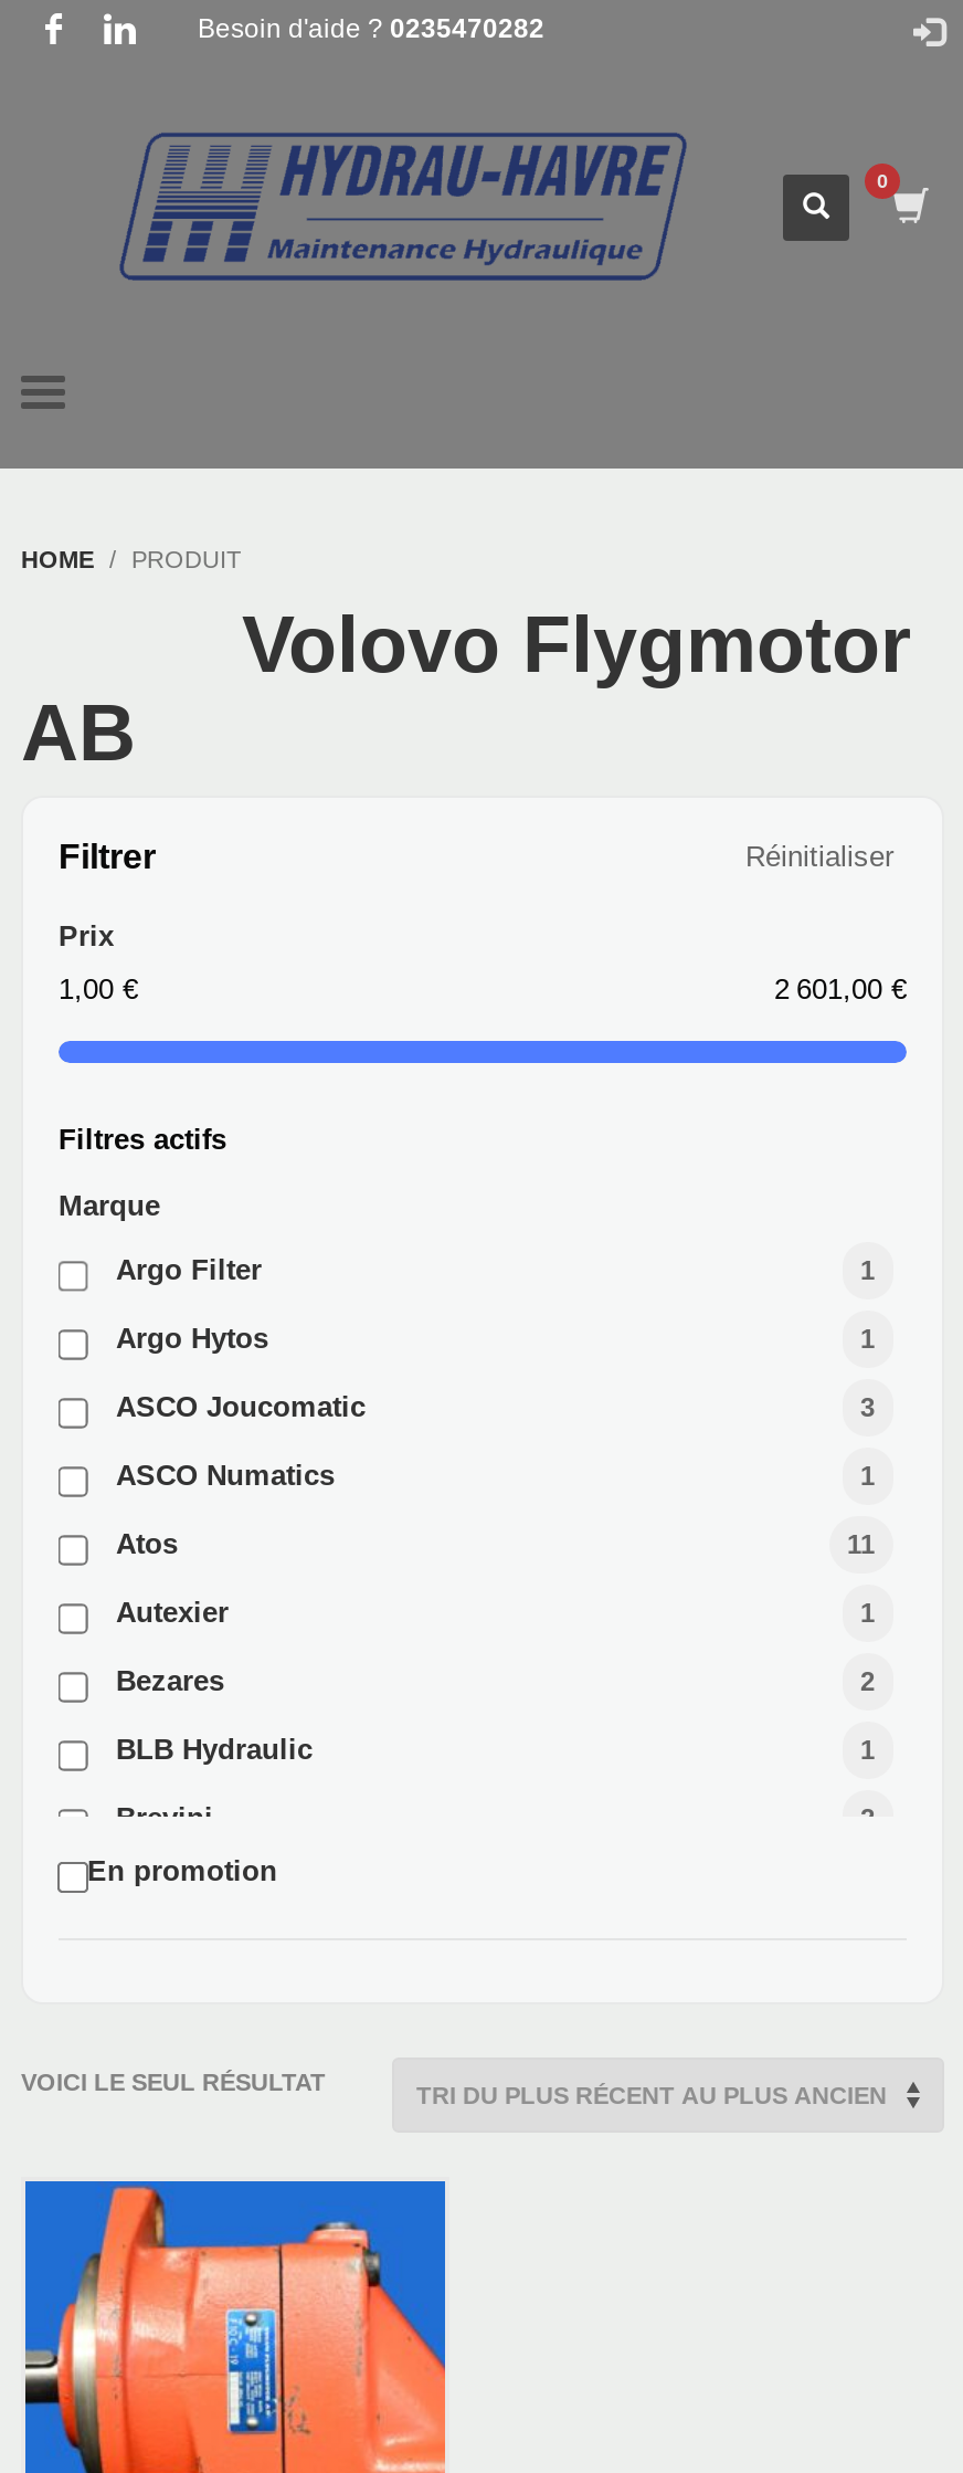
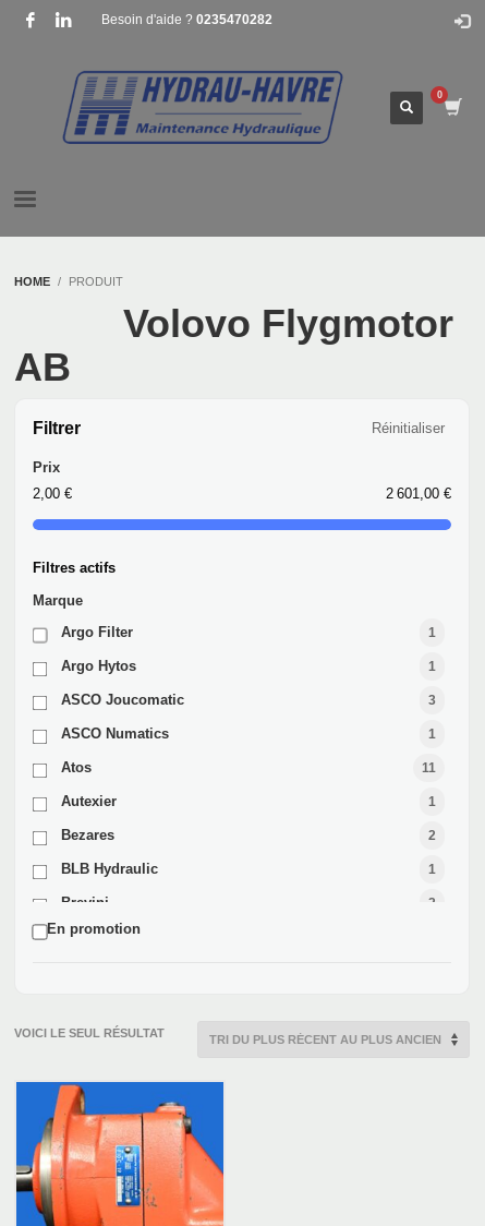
- 1,00 €
+ 2,00 €
